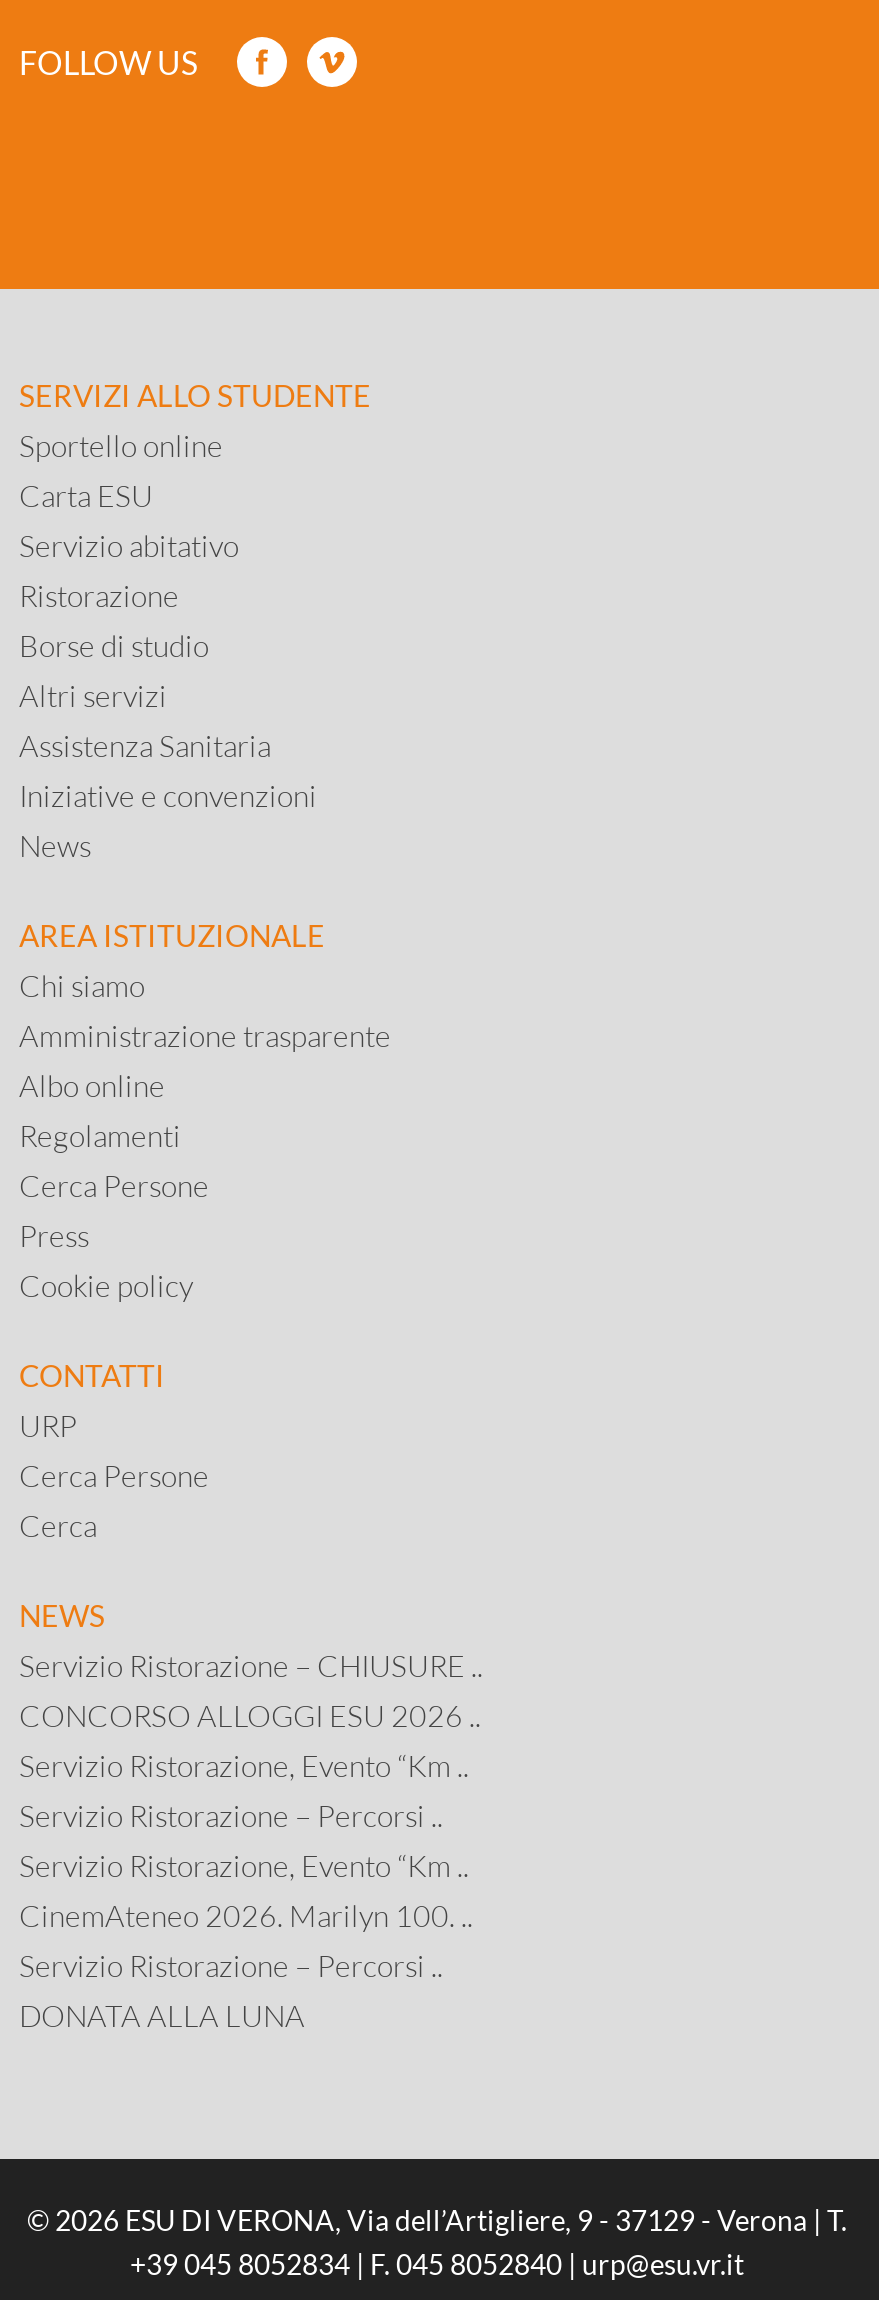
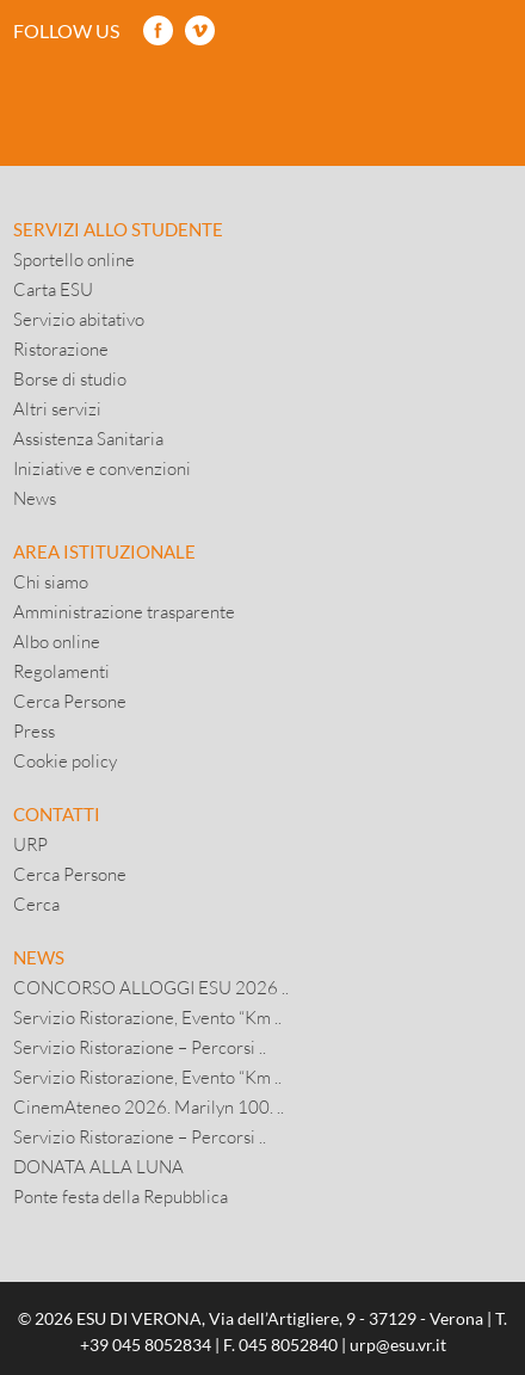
- Servizio Ristorazione – CHIUSURE ..

moved up: CONCORSO ALLOGGI ESU 2026 .. | Servizio Ristorazione, Evento “Km .. | Servizio Ristorazione – Percorsi .. | Servizio Ristorazione, Evento “Km .. | CinemAteneo 2026. Marilyn 100. .. | Servizio Ristorazione – Percorsi .. | DONATA ALLA LUNA

+ Ponte festa della Repubblica
